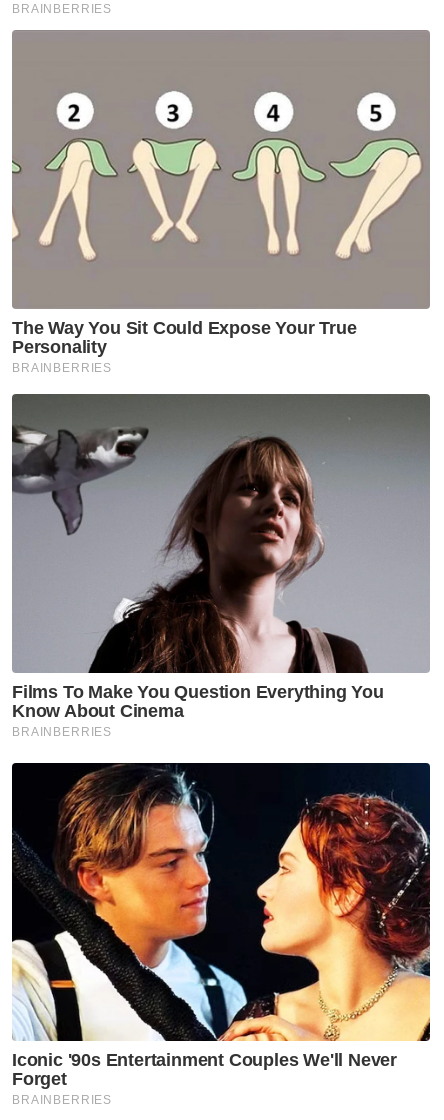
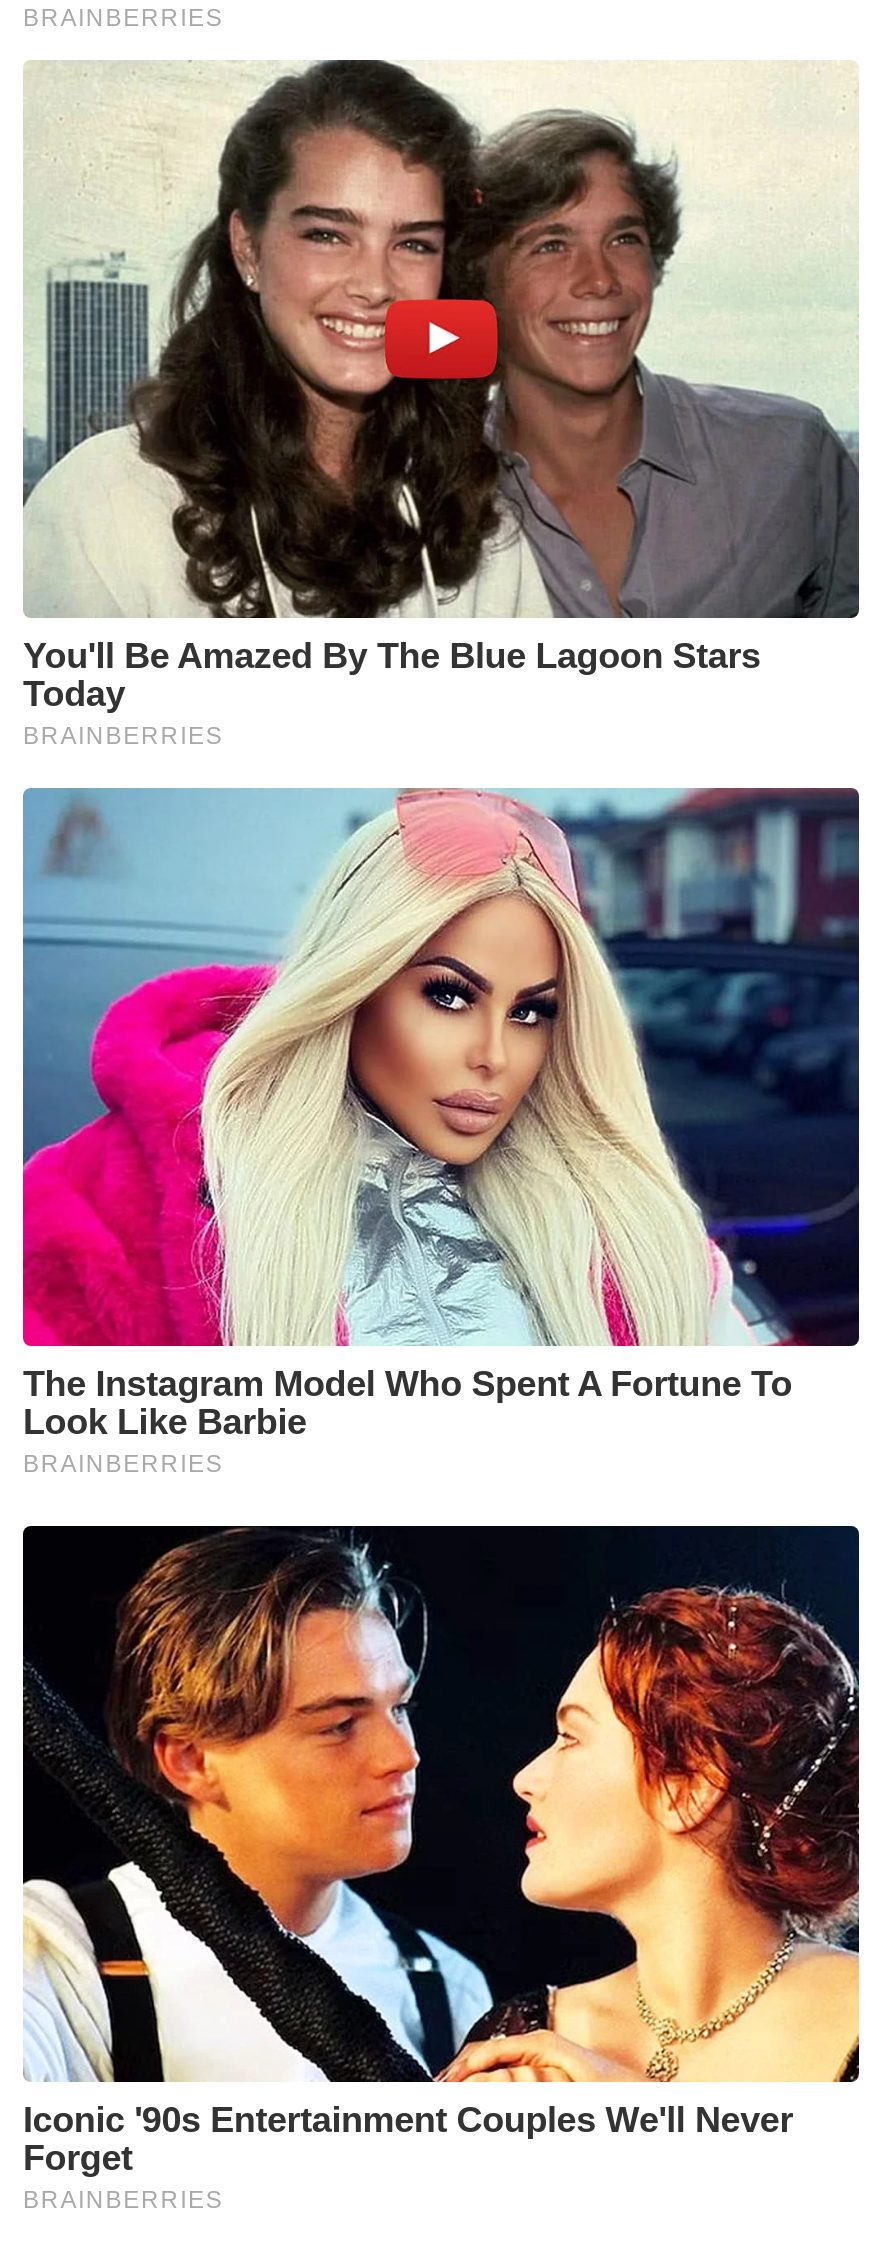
- [image]
- The Way You Sit Could Expose Your True
- Personality
+ [image]
+ You'll Be Amazed By The Blue Lagoon Stars
+ Today

- [image]
- Films To Make You Question Everything You
- Know About Cinema
+ [image]
+ The Instagram Model Who Spent A Fortune To
+ Look Like Barbie
